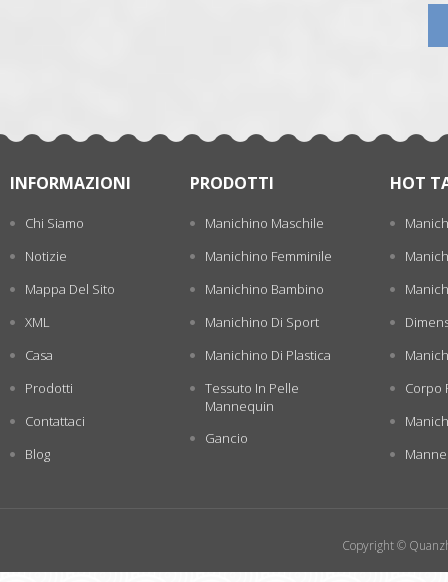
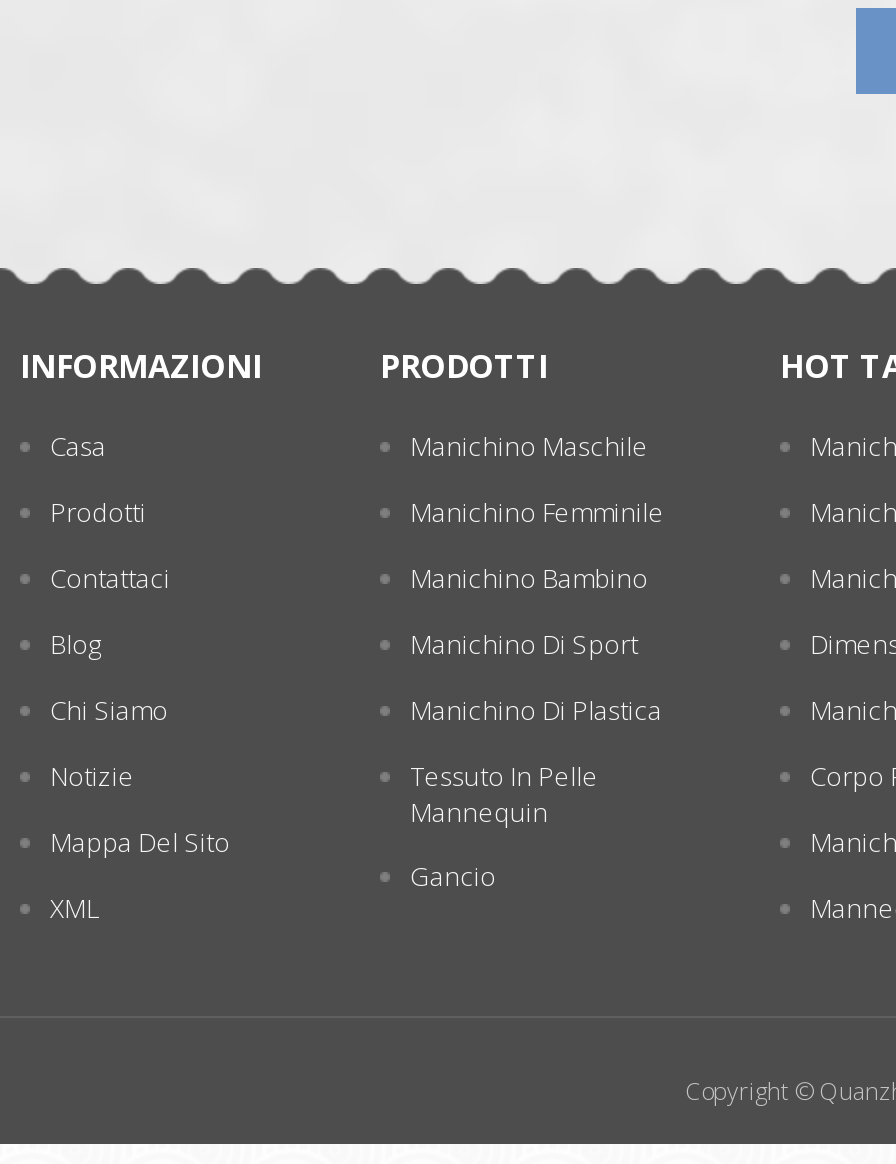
moved down: Chi Siamo | Notizie | Mappa Del Sito | XML

moved up: Casa | Prodotti | Contattaci | Blog
